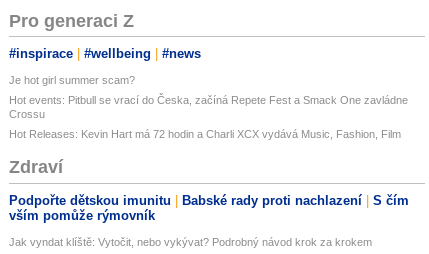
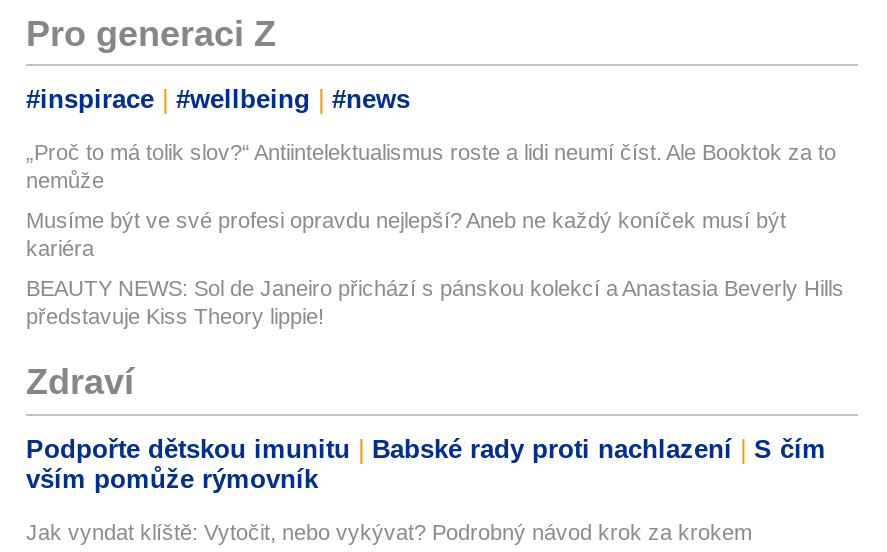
- Je hot girl summer scam?
+ „Proč to má tolik slov?“ Antiintelektualismus roste a lidi neumí číst. Ale Booktok za to
+ nemůže

- Hot events: Pitbull se vrací do Česka, začíná Repete Fest a Smack One zavládne
- Crossu
+ Musíme být ve své profesi opravdu nejlepší? Aneb ne každý koníček musí být
+ kariéra

- Hot Releases: Kevin Hart má 72 hodin a Charli XCX vydává Music, Fashion, Film
+ BEAUTY NEWS: Sol de Janeiro přichází s pánskou kolekcí a Anastasia Beverly Hills
+ představuje Kiss Theory lippie!
